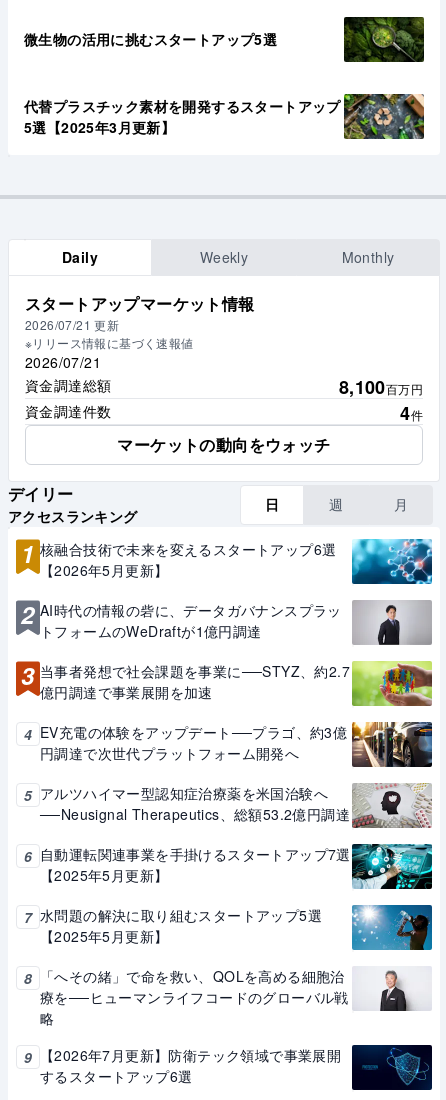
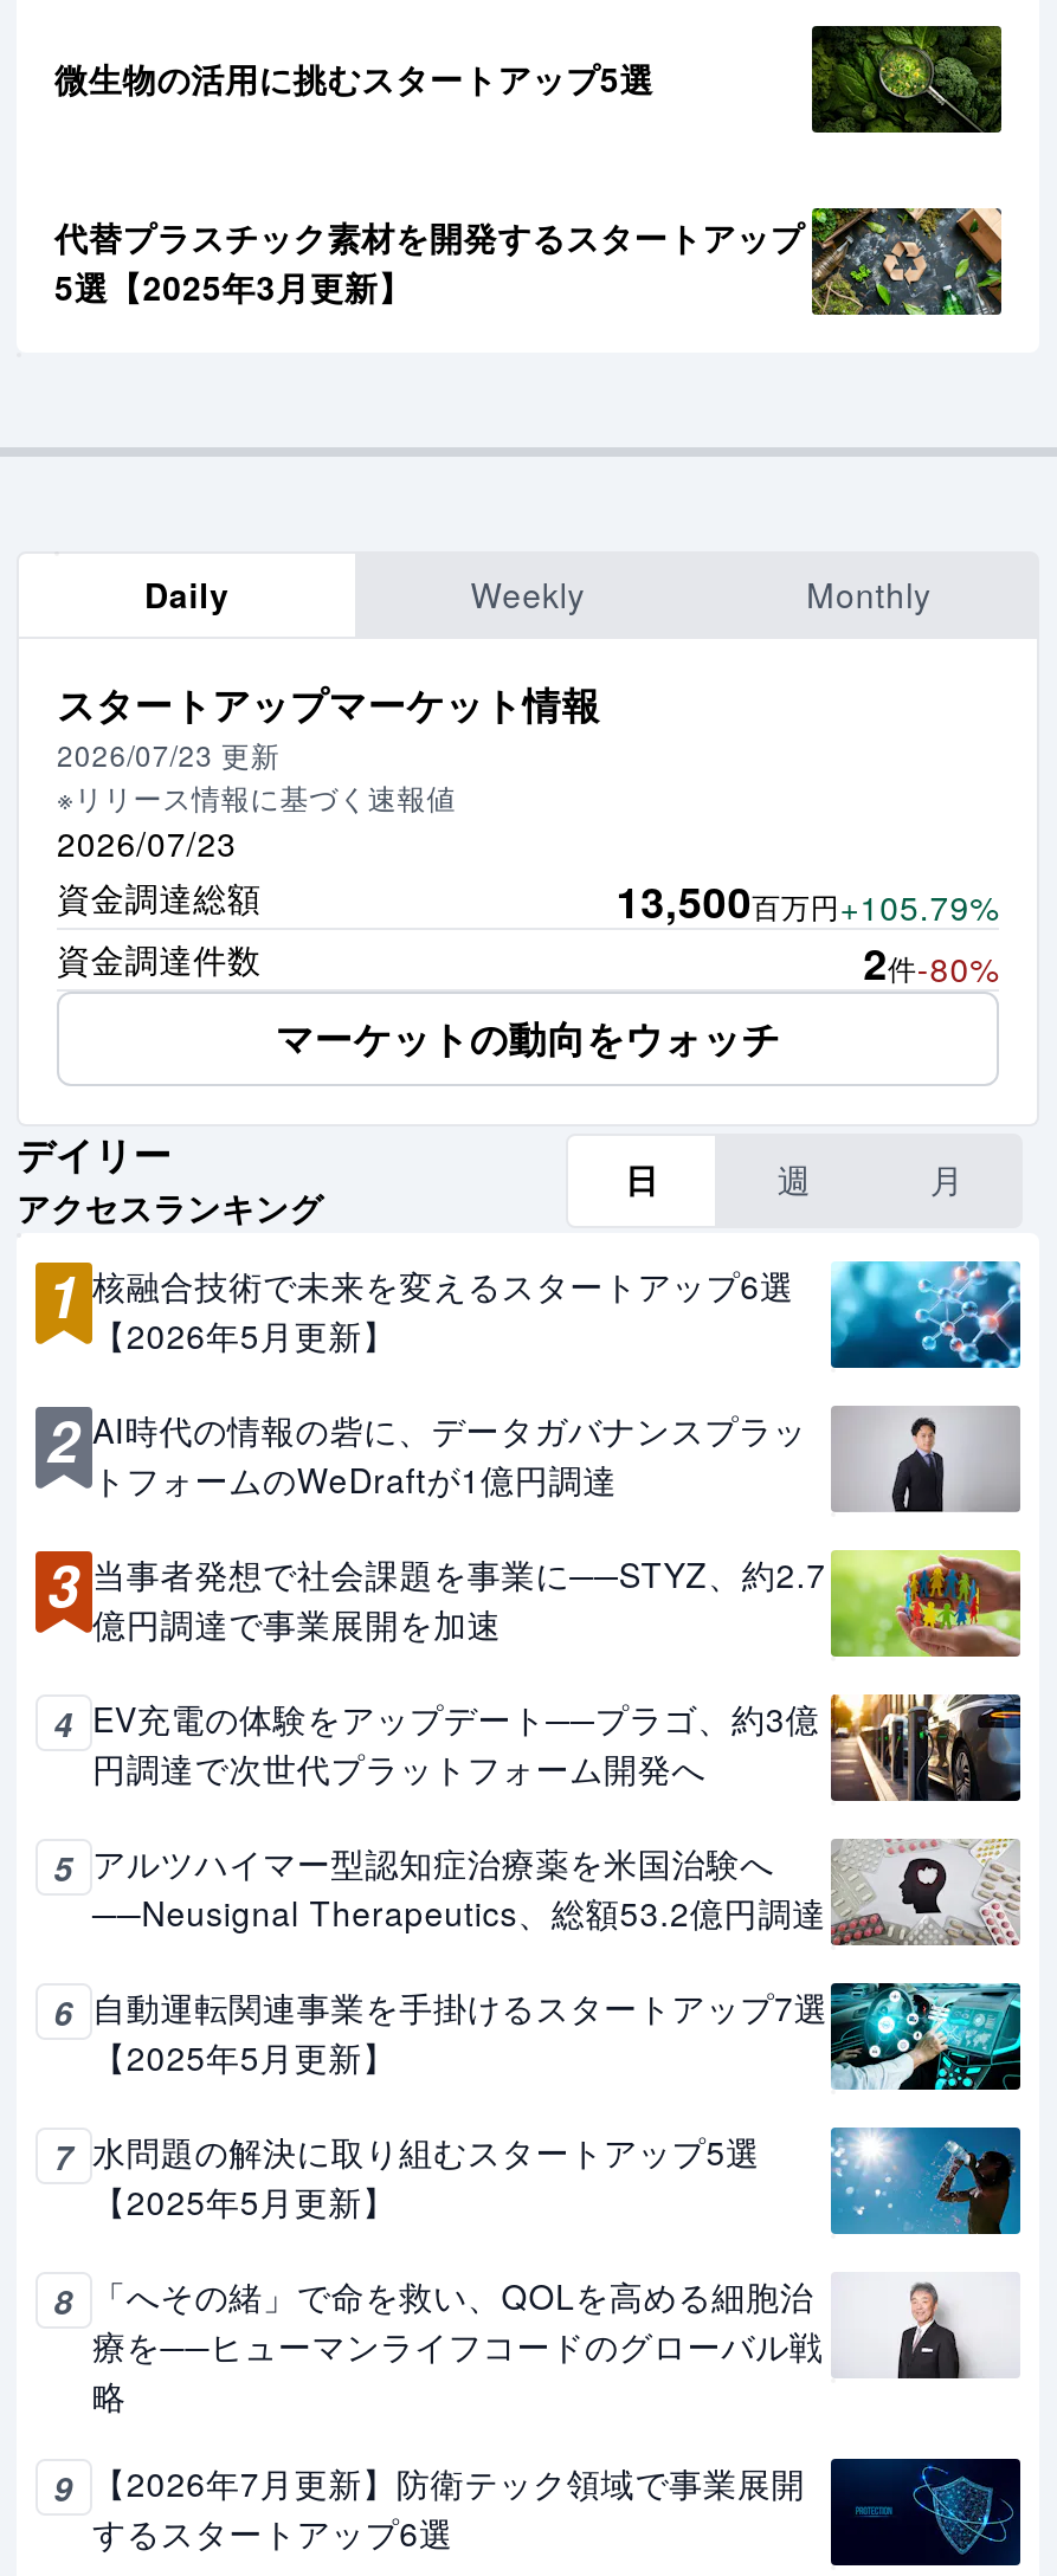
- 2026/07/21 更新
+ 2026/07/23 更新

- 2026/07/21
+ 2026/07/23

- 8,100百万円
+ 13,500百万円+105.79%

- 4件
+ 2件-80%
